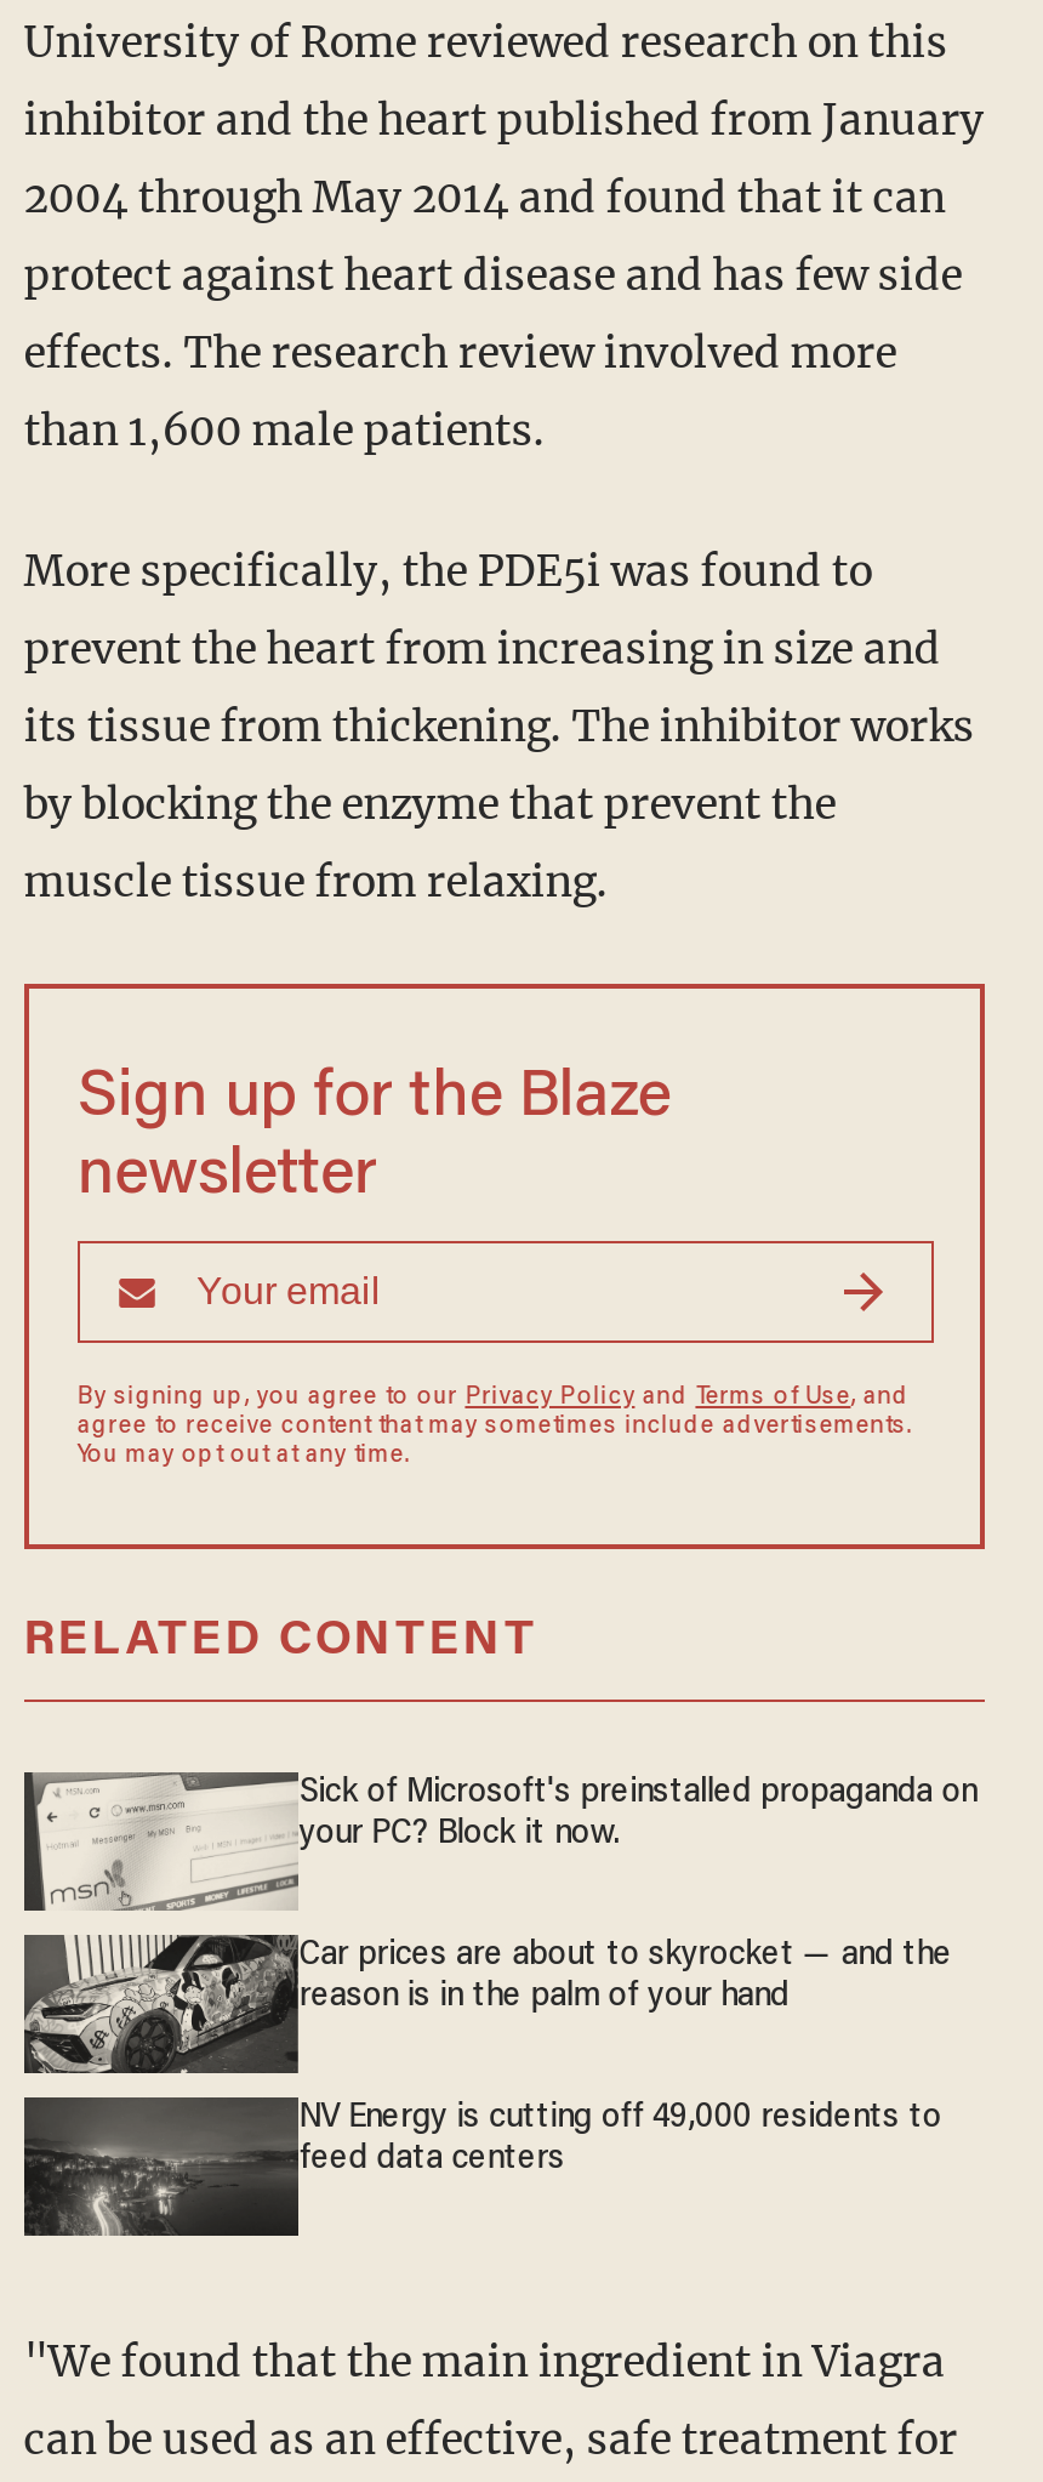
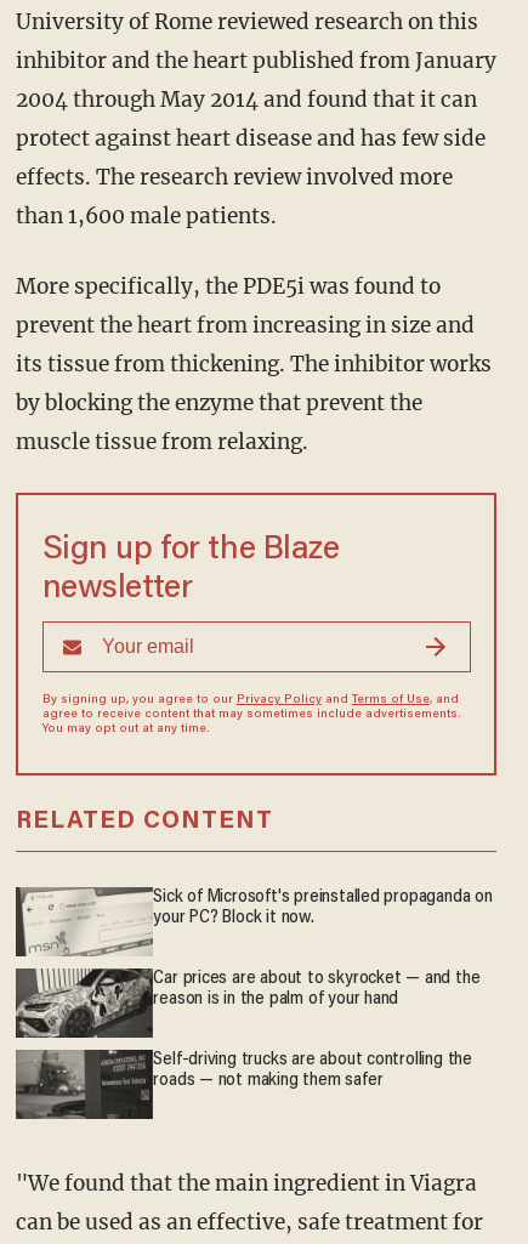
- [image]
- NV Energy is cutting off 49,000 residents to
- feed data centers
+ [image]
+ Self-driving trucks are about controlling the
+ roads — not making them safer
